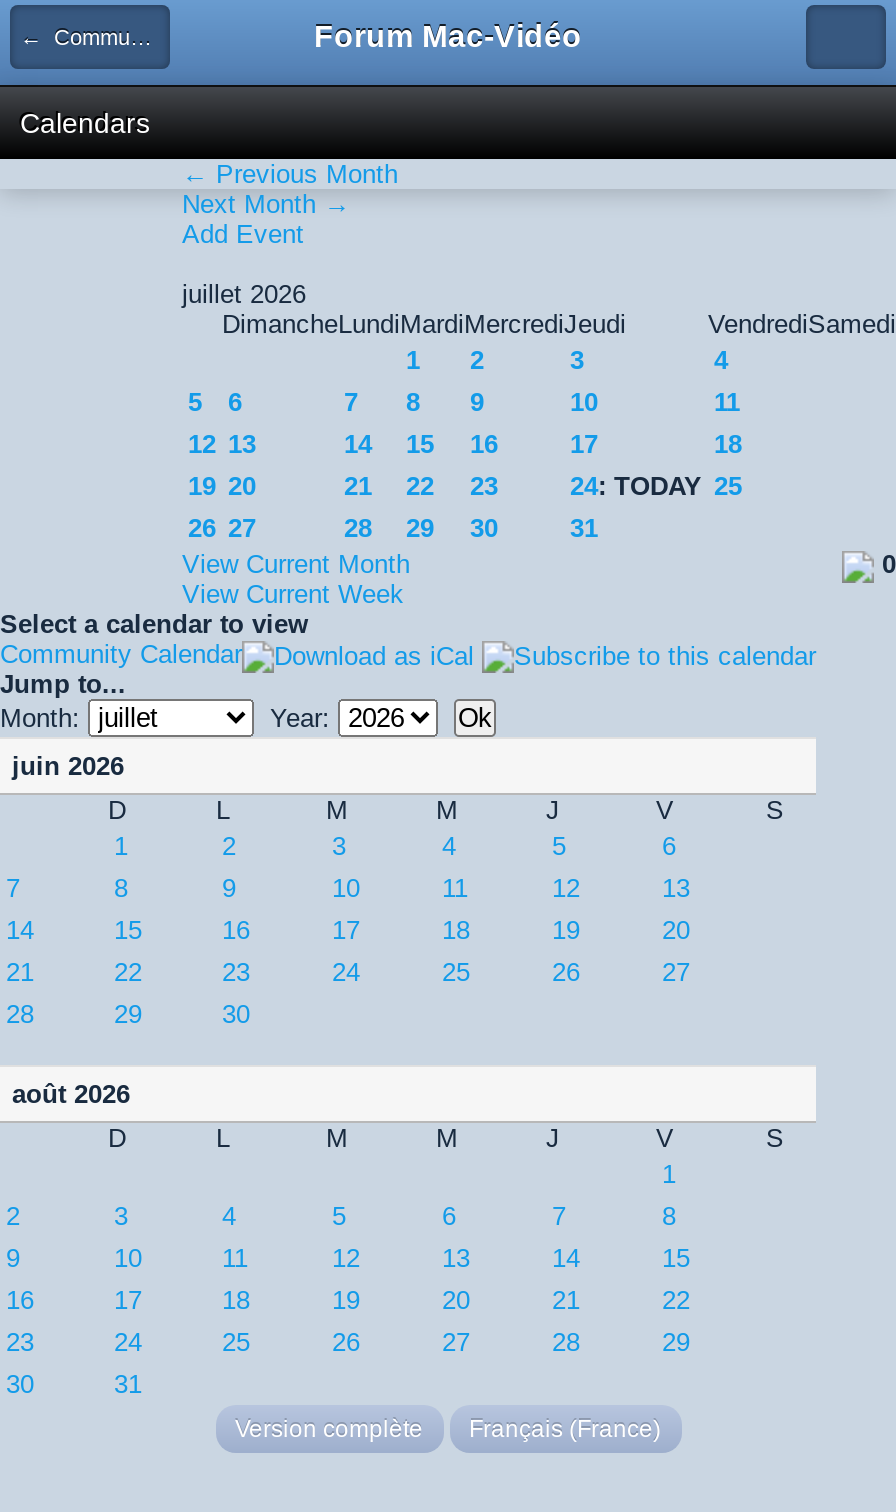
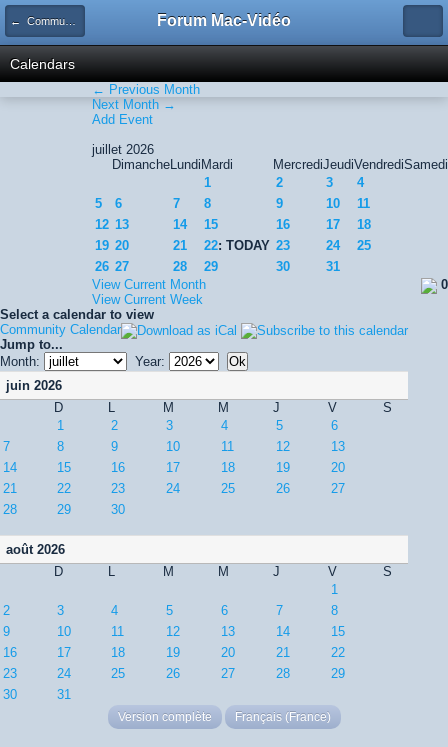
- 22
- 23
- 24: TODAY 25
+ 22: TODAY 23
+ 24
+ 25
